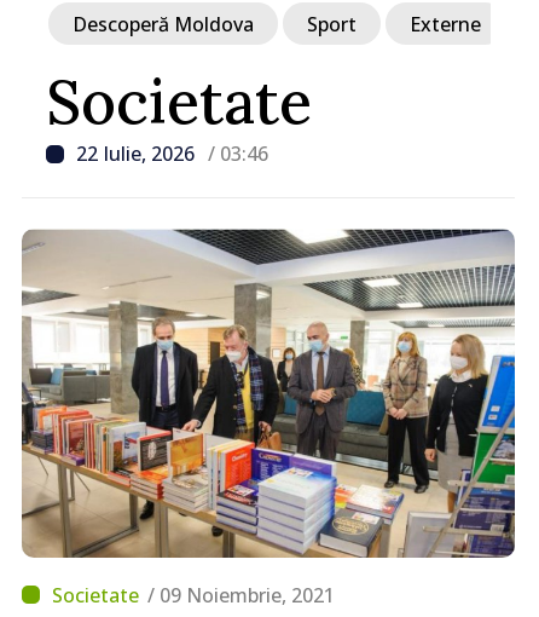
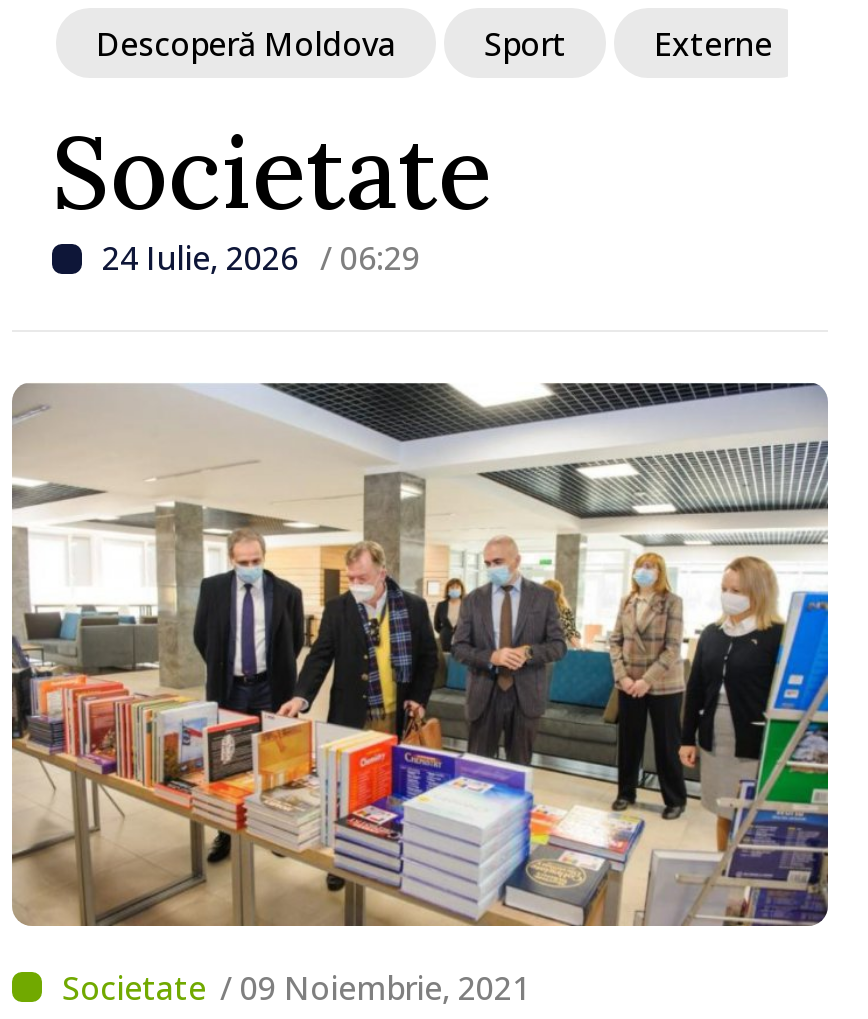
- 22 Iulie, 2026 / 03:46
+ 24 Iulie, 2026 / 06:29
